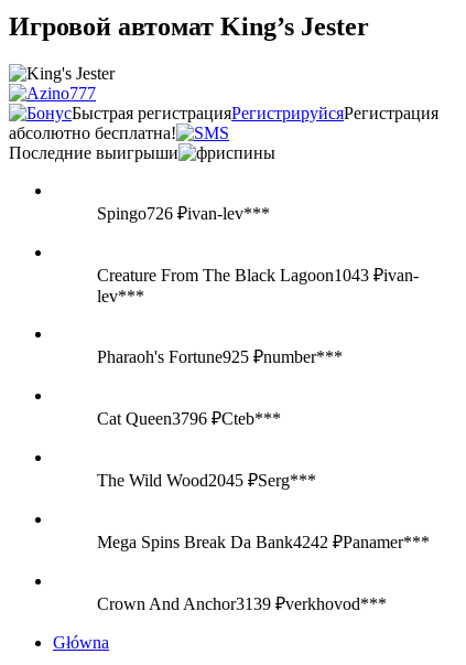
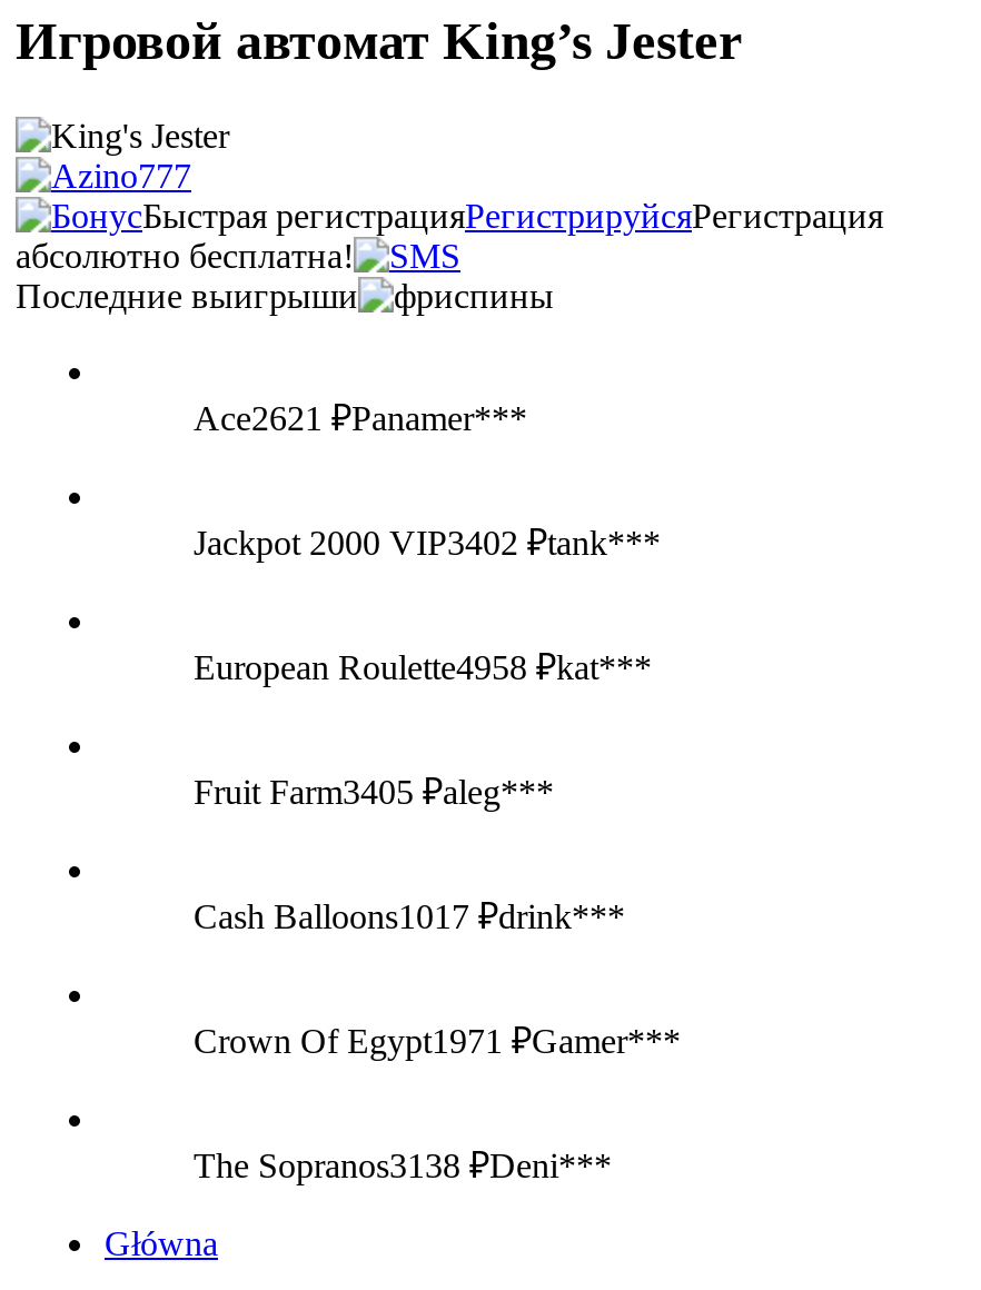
- Spingo726 ₽ivan-lev***
+ Ace2621 ₽Panamer***

- Creature From The Black Lagoon 1043 ₽ivan-
- lev***
+ Jackpot 2000 VIP3402 ₽tank***

- Pharaoh's Fortune925 ₽number***
+ European Roulette4958 ₽kat***

- Cat Queen3796 ₽Cteb***
+ Fruit Farm3405 ₽aleg***

- The Wild Wood2045 ₽Serg***
+ Cash Balloons1017 ₽drink***

- Mega Spins Break Da Bank4242 ₽Panamer***
+ Crown Of Egypt1971 ₽Gamer***

- Crown And Anchor3139 ₽verkhovod***
+ The Sopranos3138 ₽Deni***
